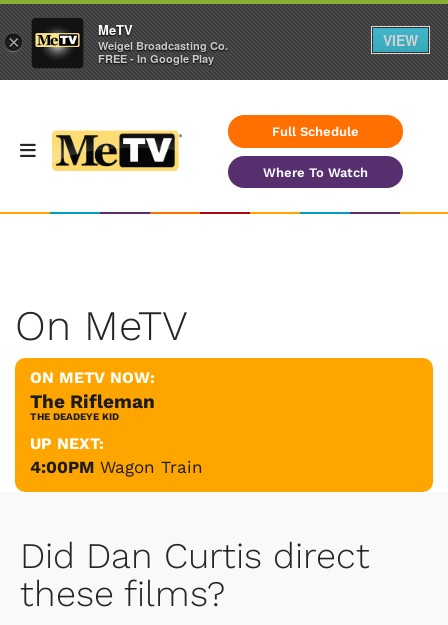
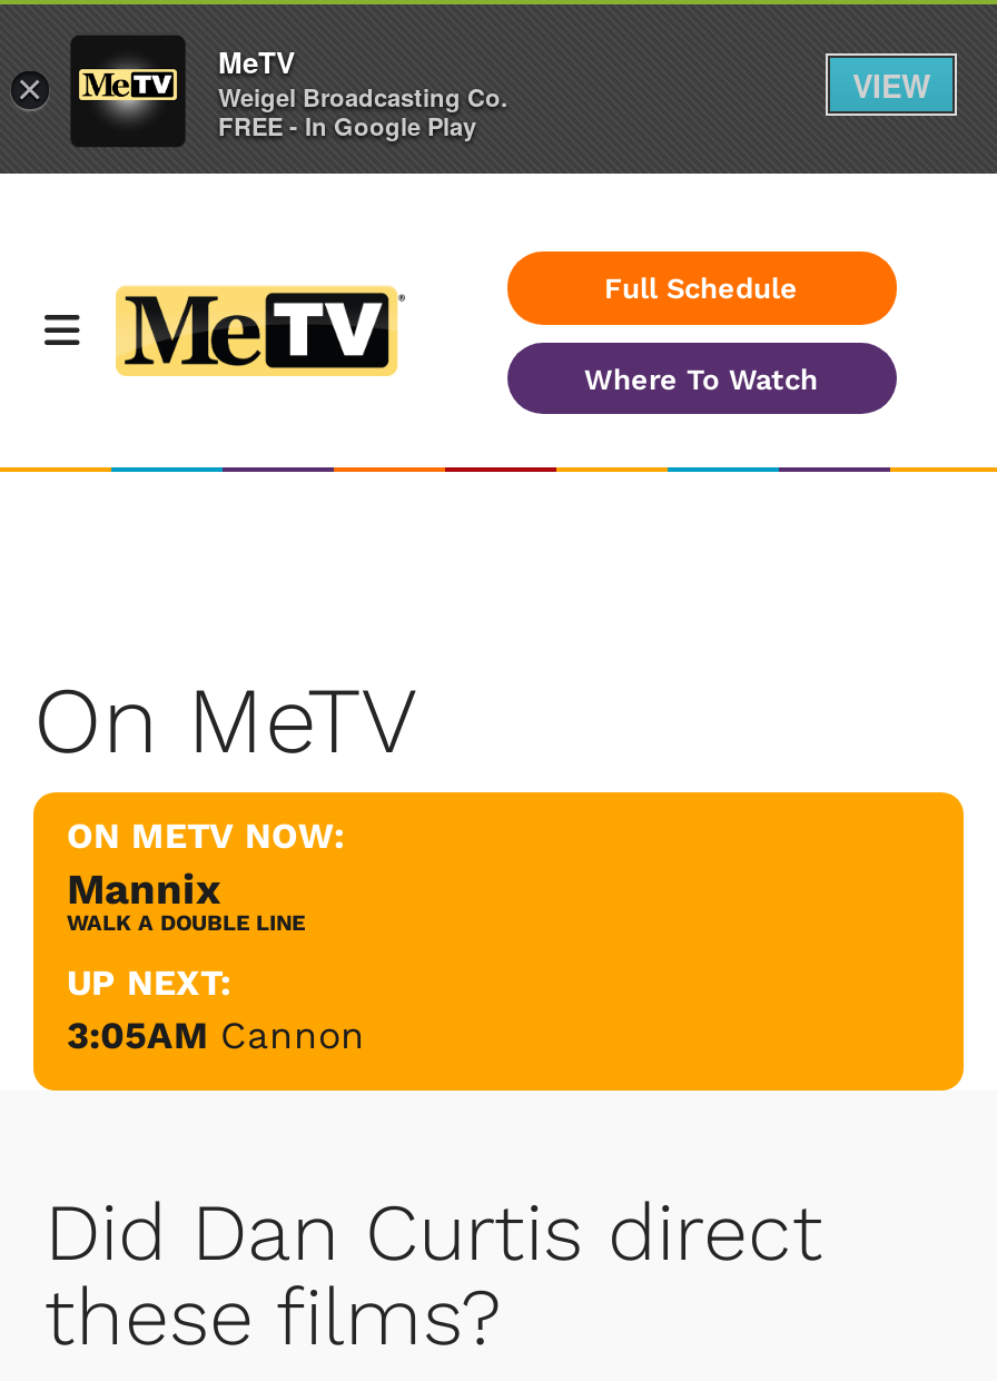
- The Rifleman
- THE DEADEYE KID
+ Mannix
+ WALK A DOUBLE LINE

- 4:00PM Wagon Train
+ 3:05AM Cannon
